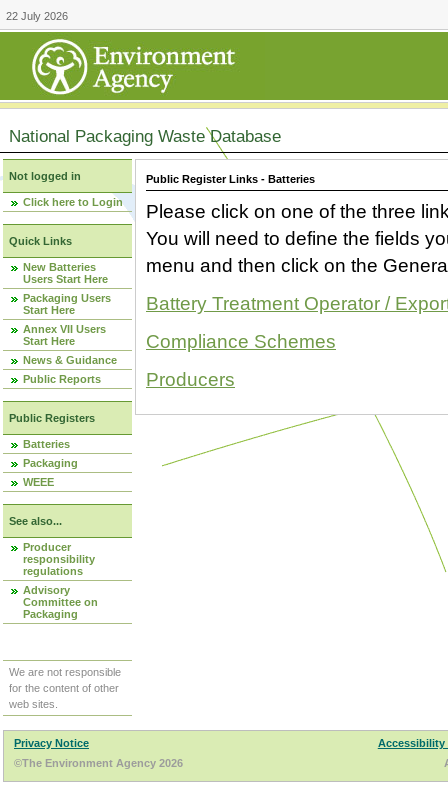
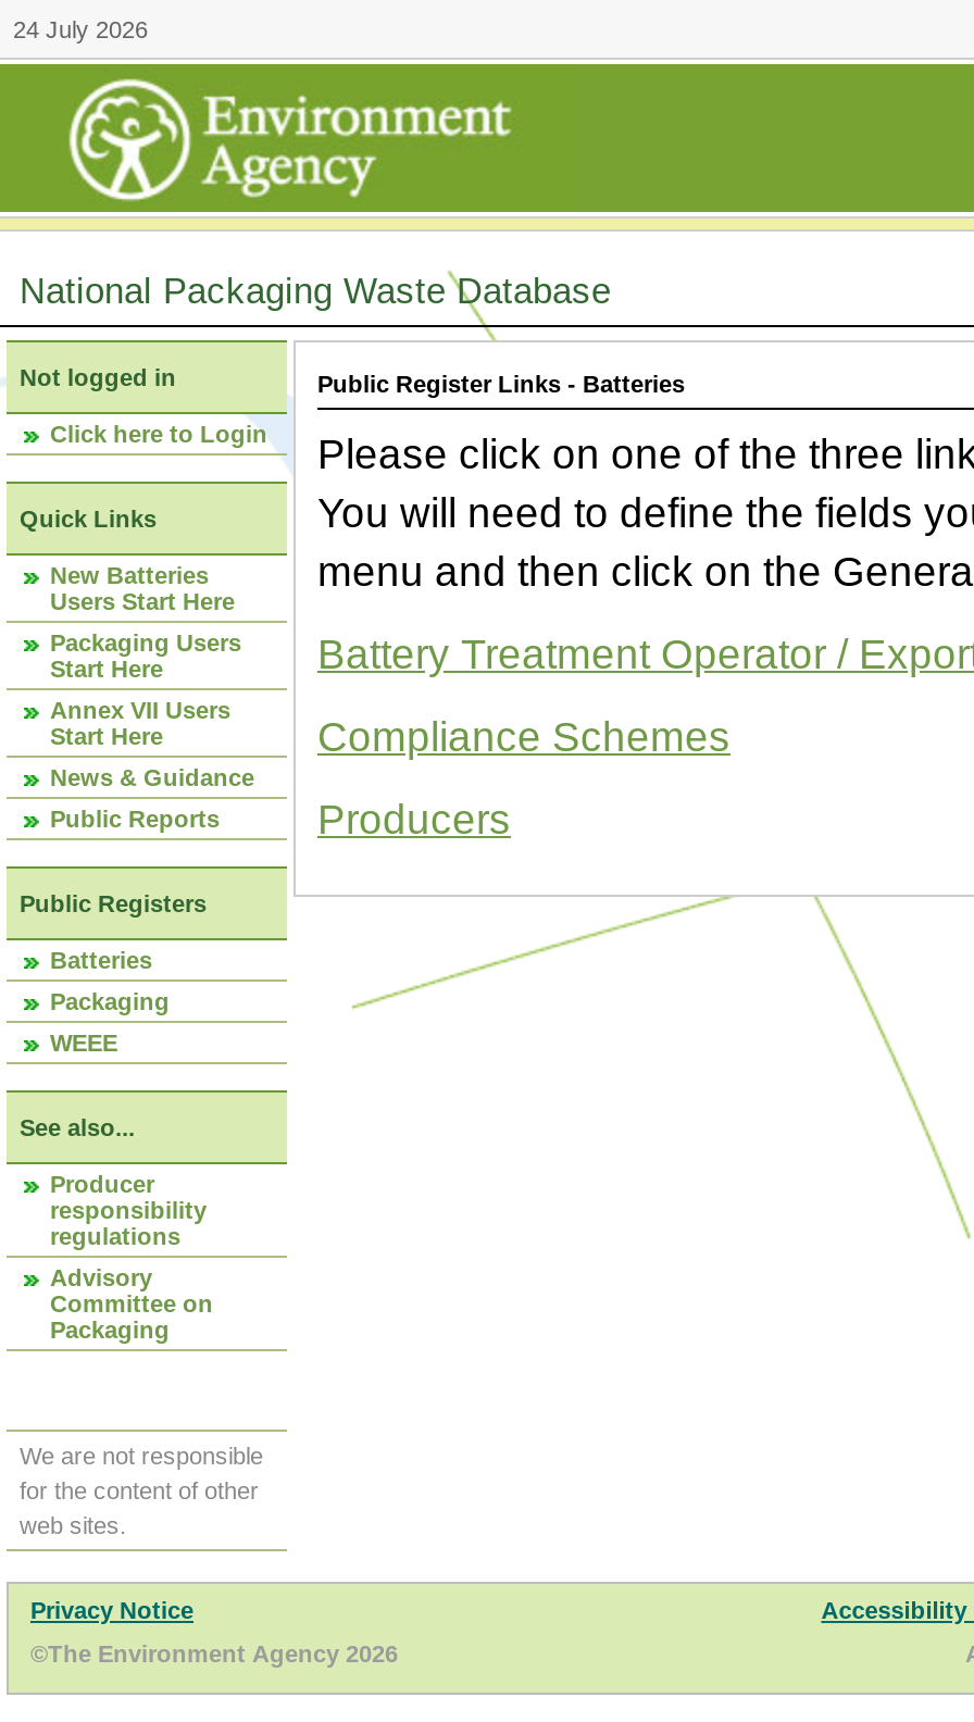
- 22 July 2026
+ 24 July 2026
